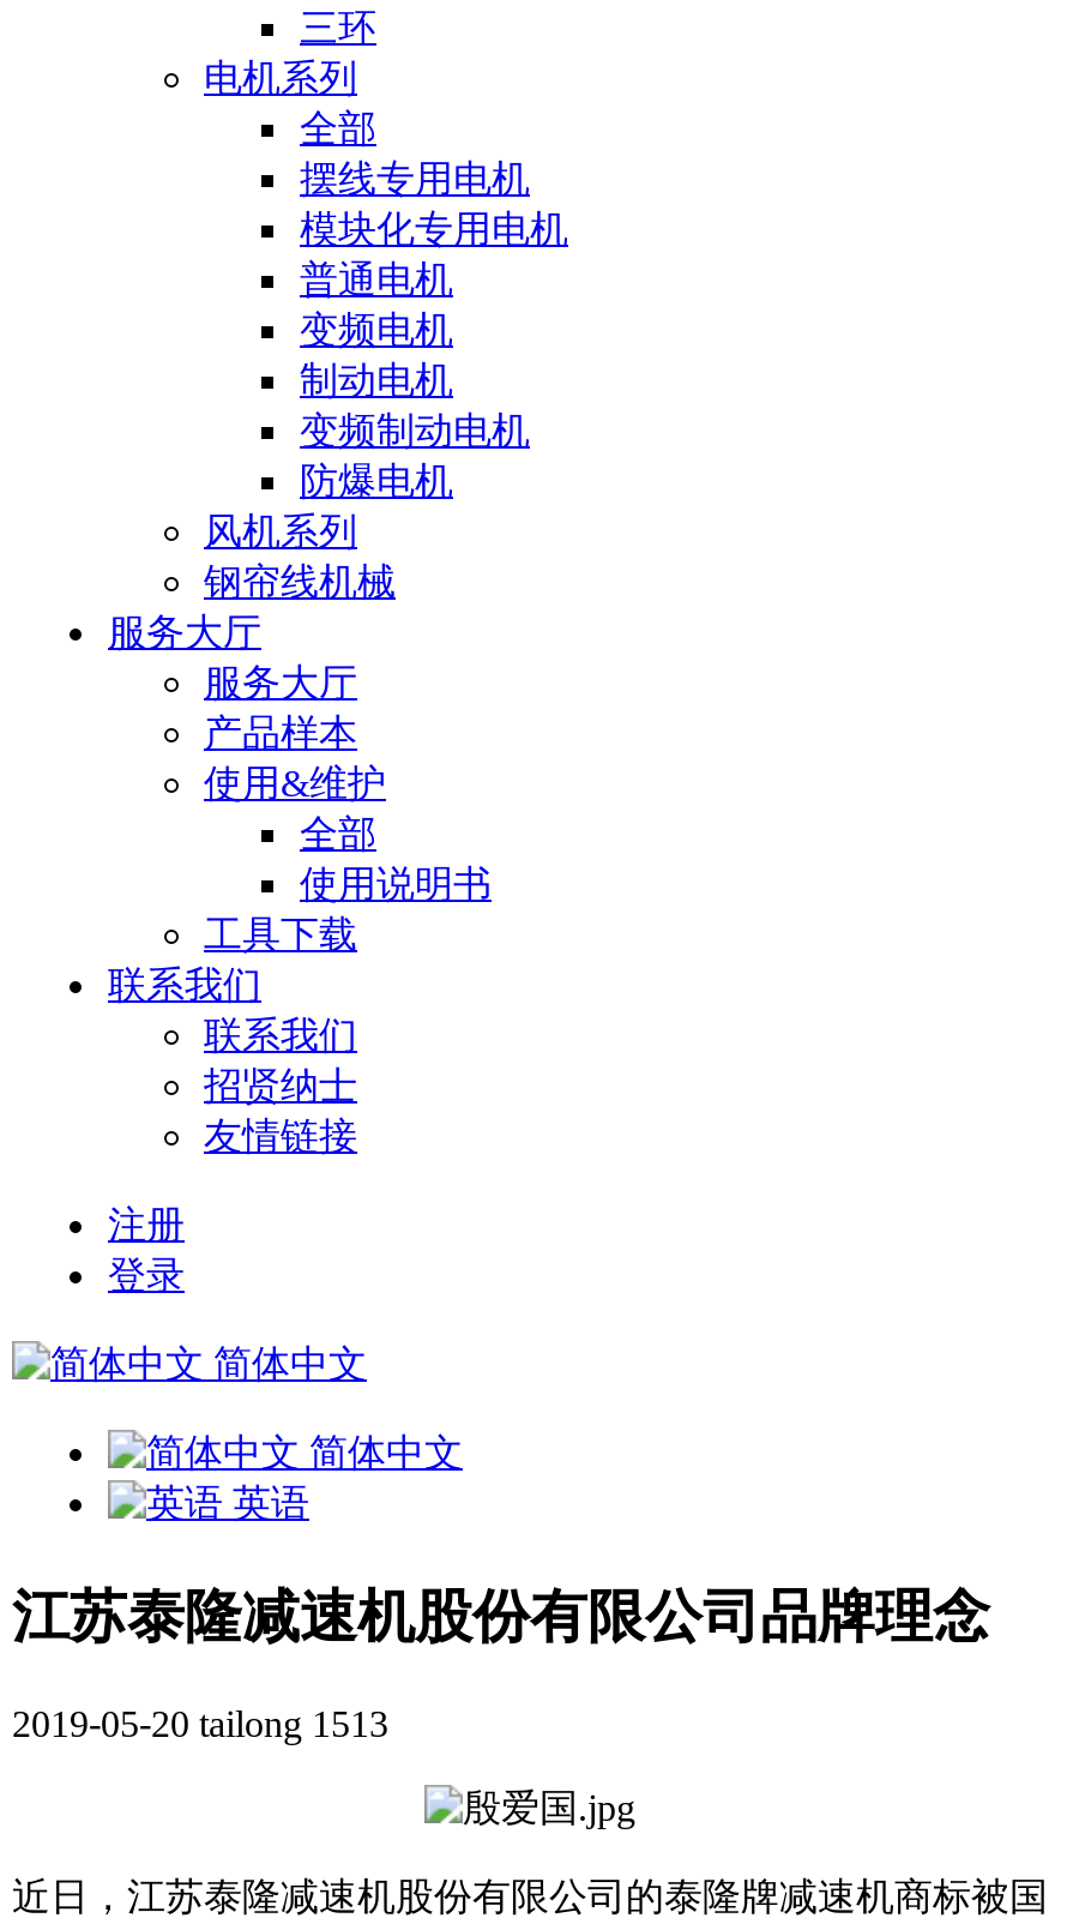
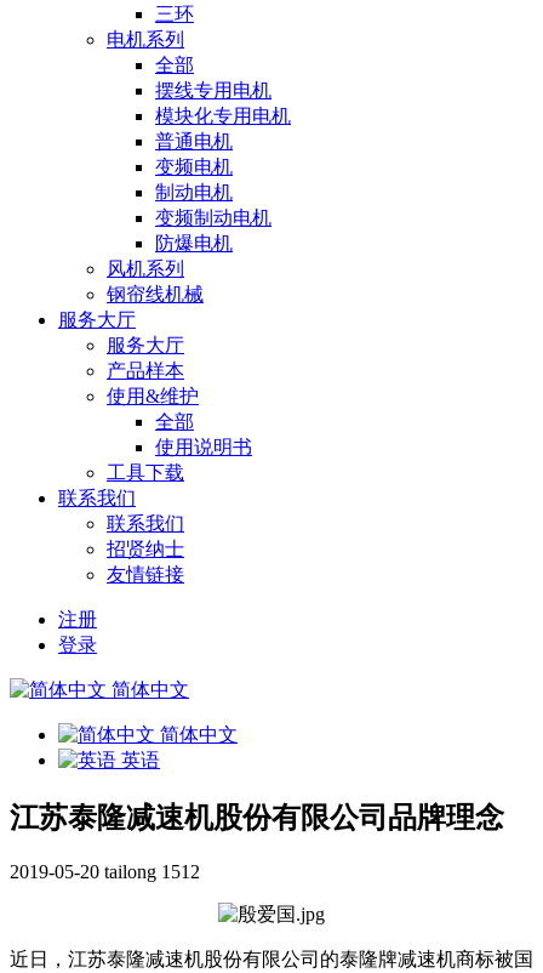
- 2019-05-20 tailong 1513
+ 2019-05-20 tailong 1512
